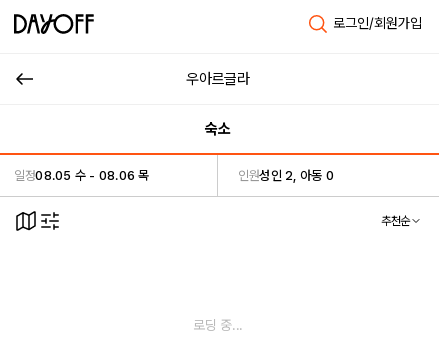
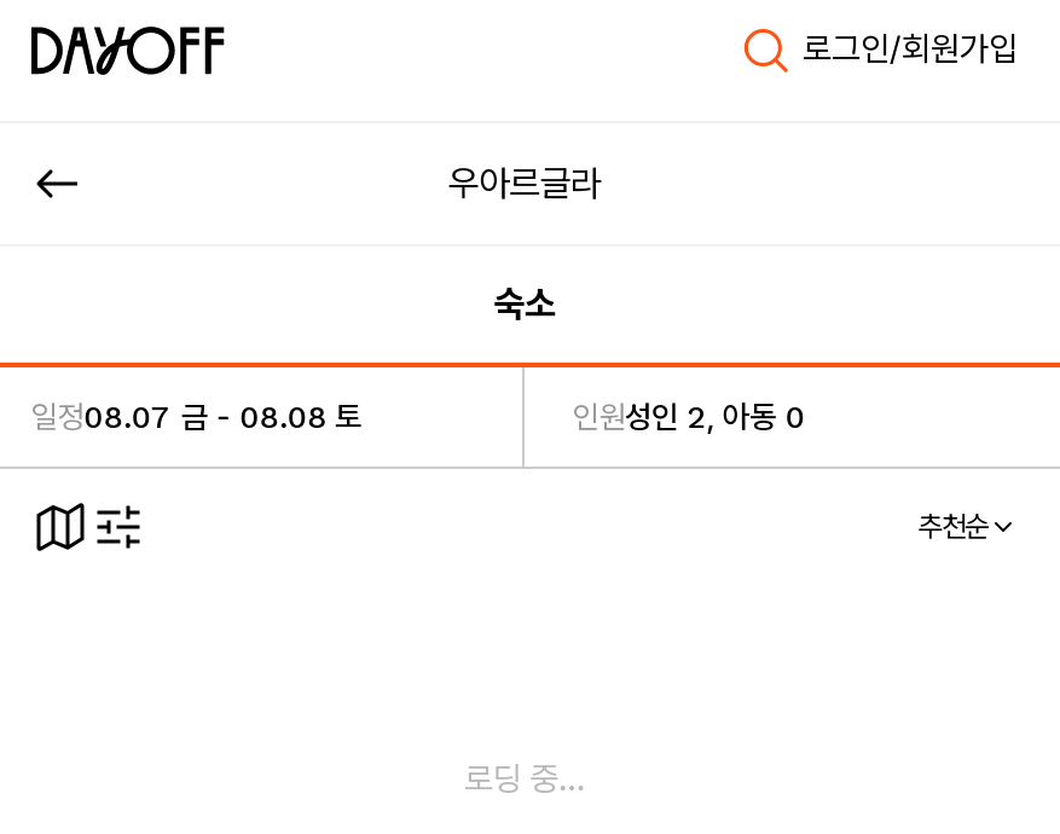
- 일정08.05 수 - 08.06 목
+ 일정08.07 금 - 08.08 토
